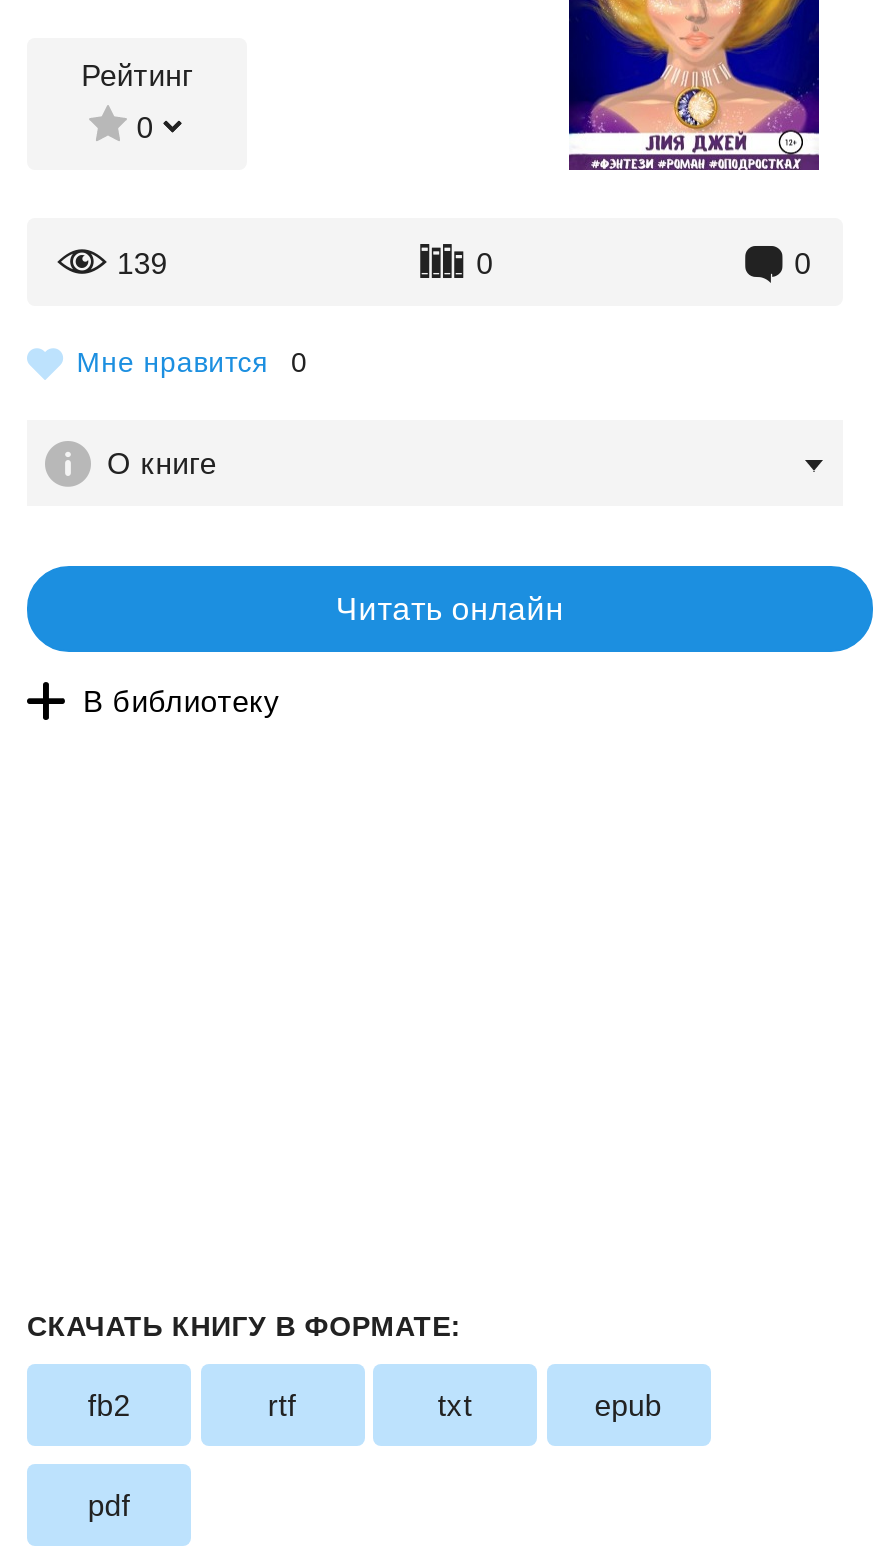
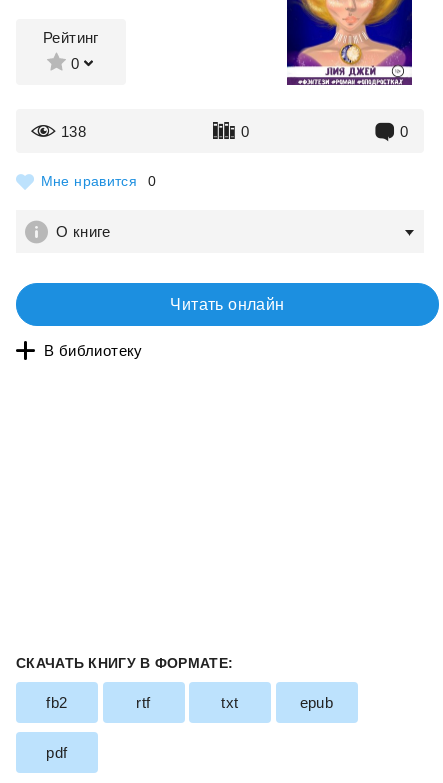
- 139
+ 138
